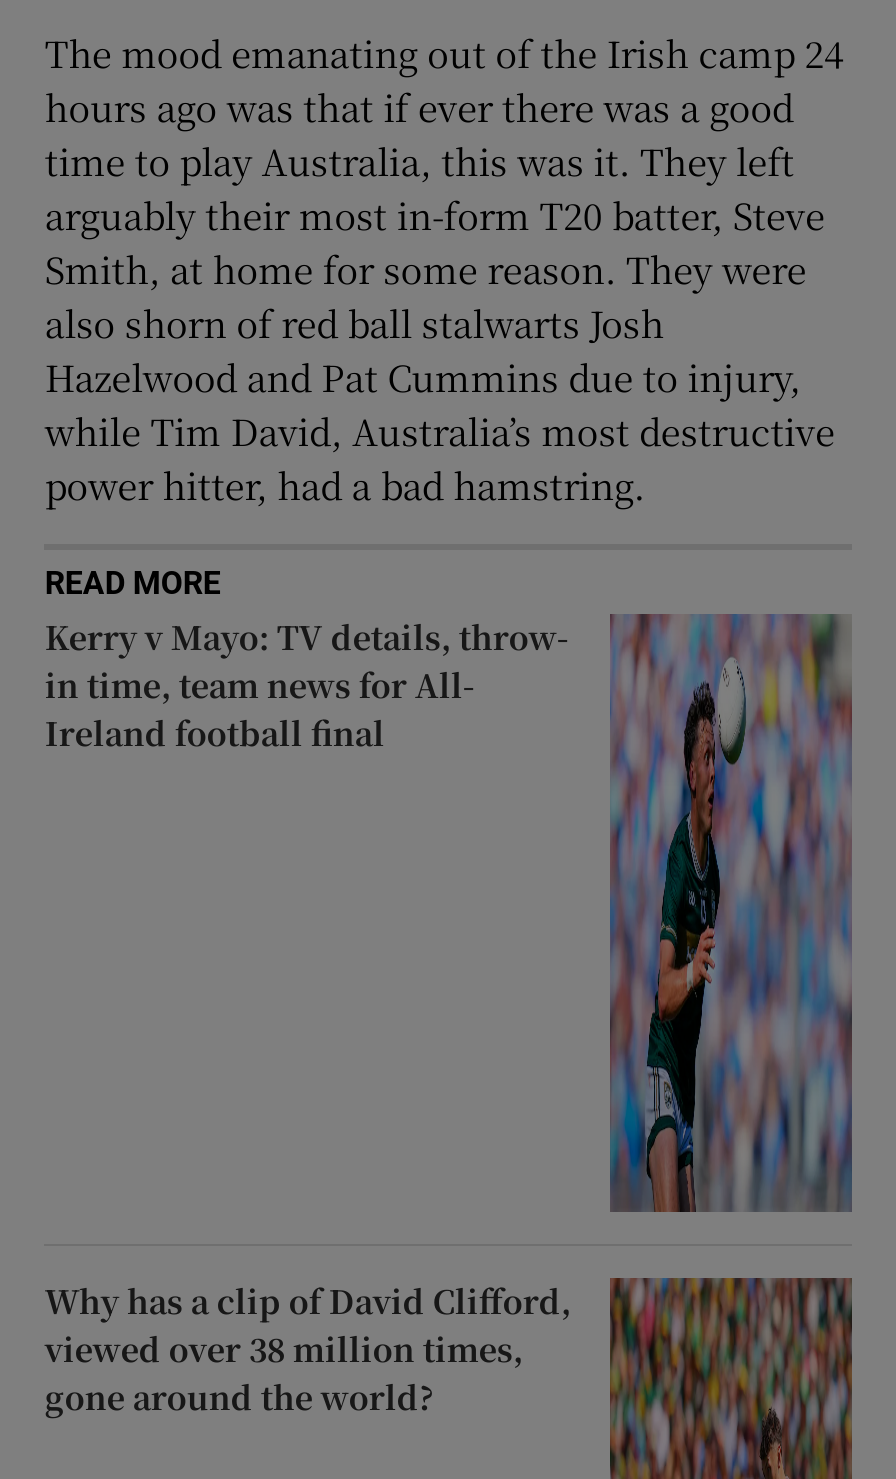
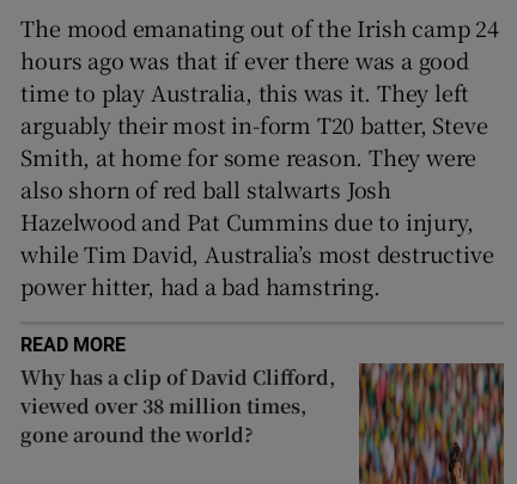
- [image]
- Kerry v Mayo: TV details, throw-
- in time, team news for All-
- Ireland football final
